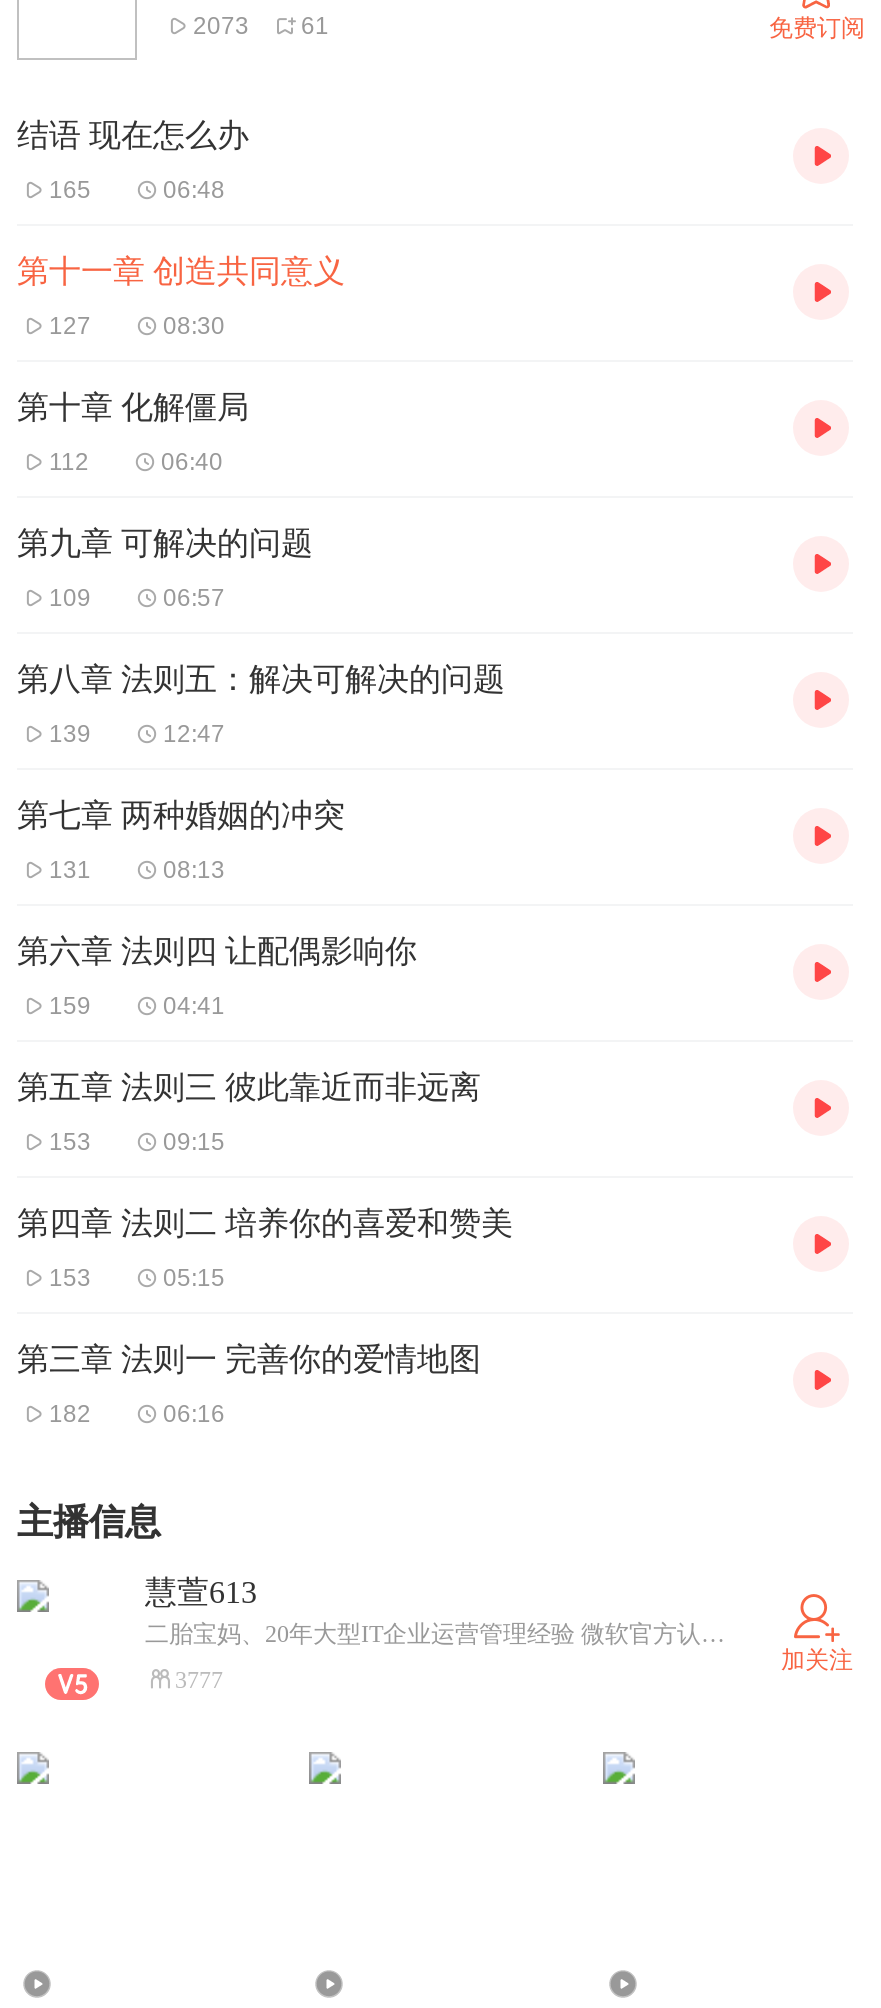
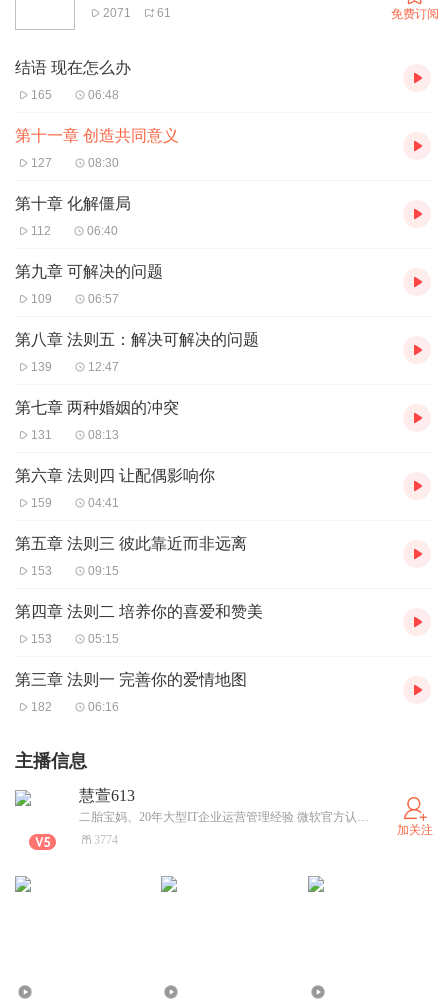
- 2073 61
+ 2071 61

- 3777
+ 3774
